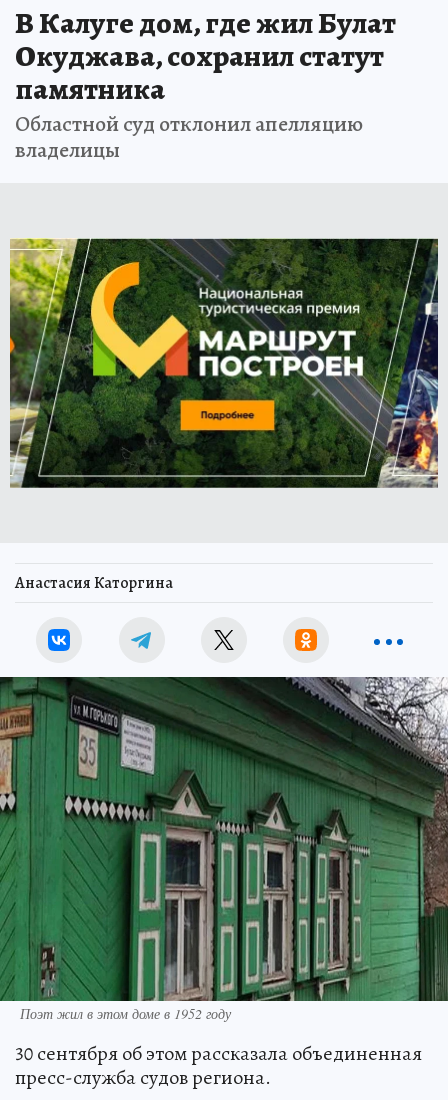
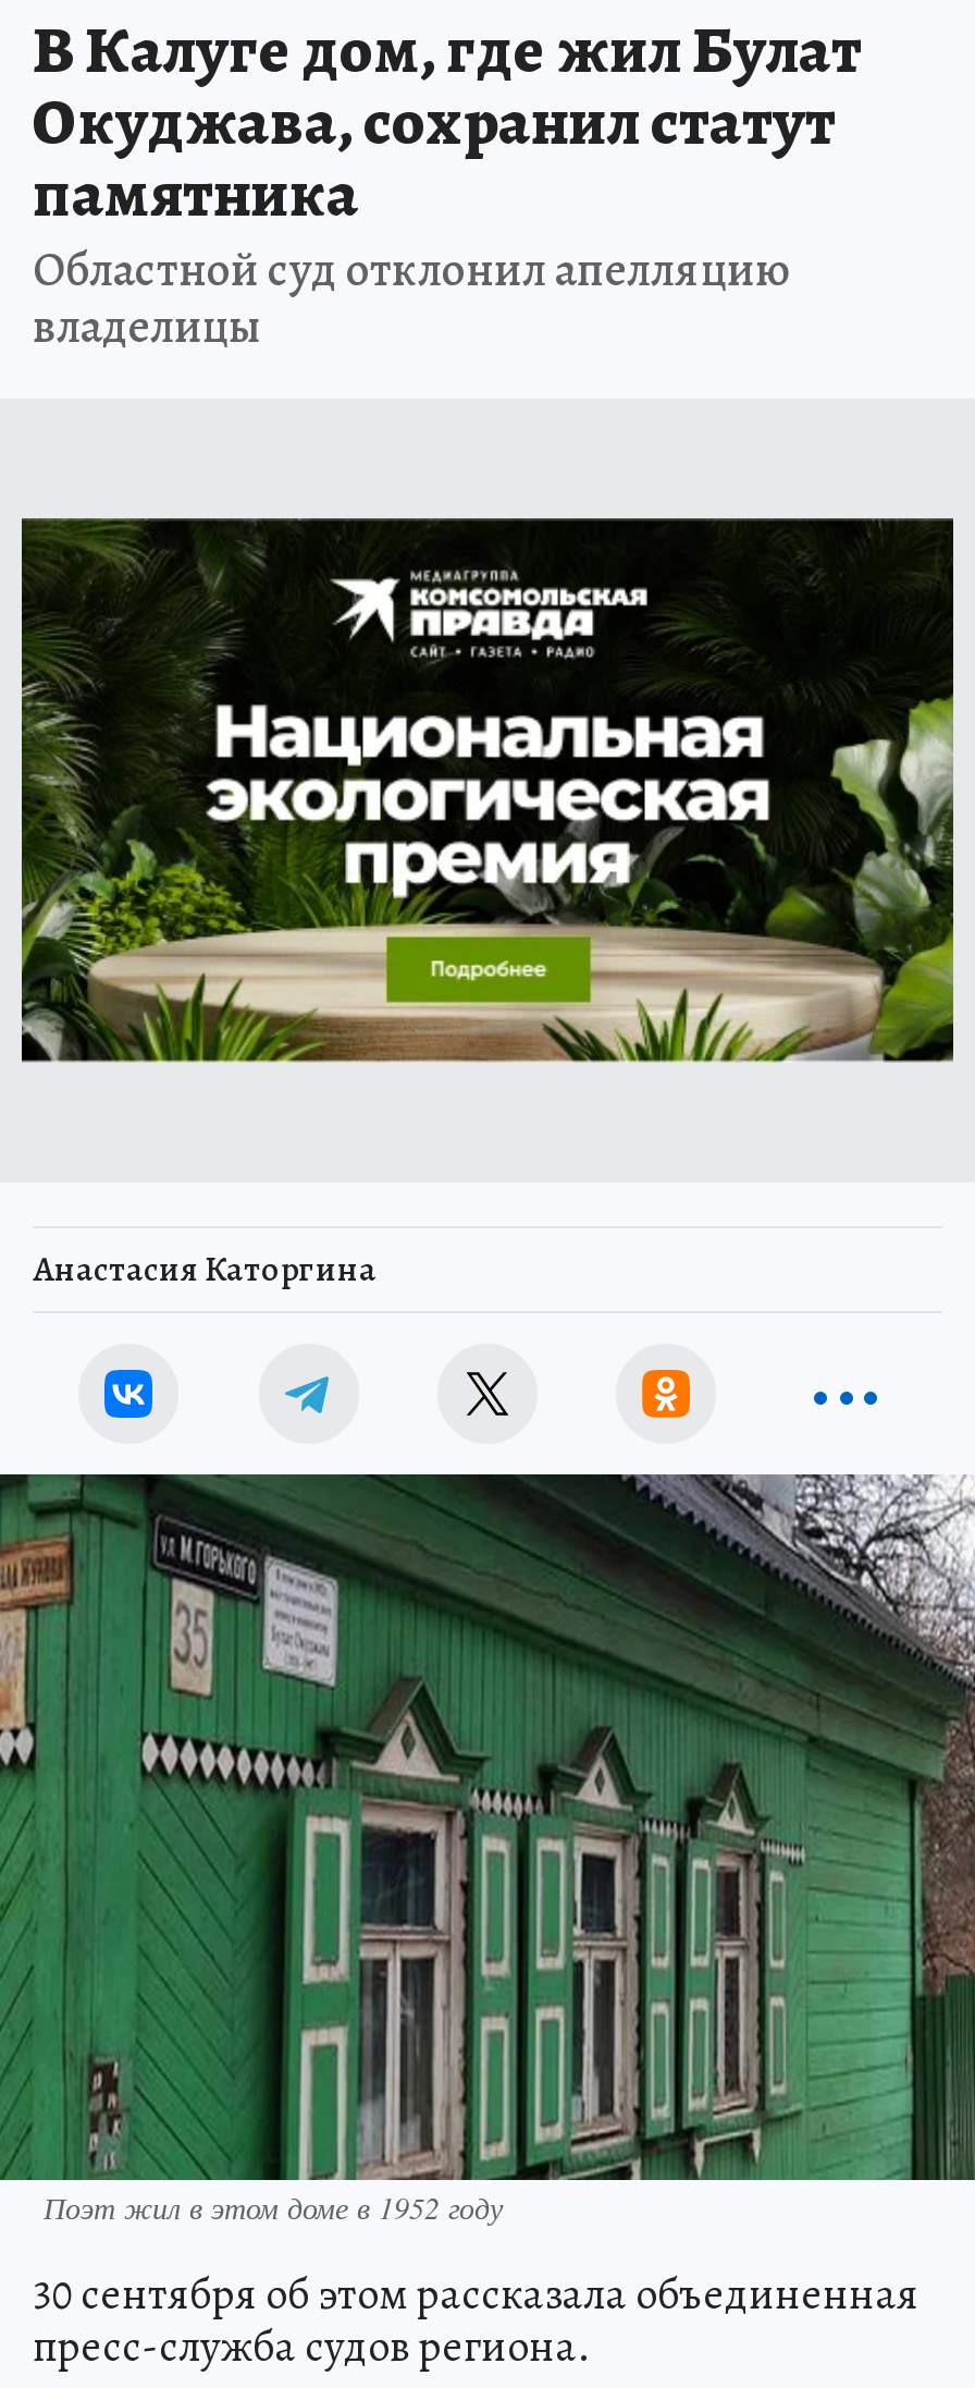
- [image]
+ [image]
